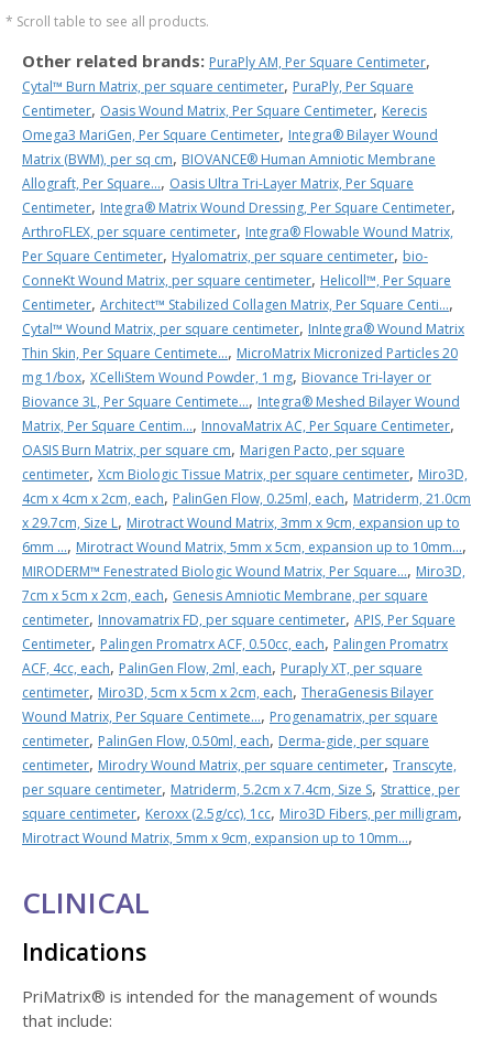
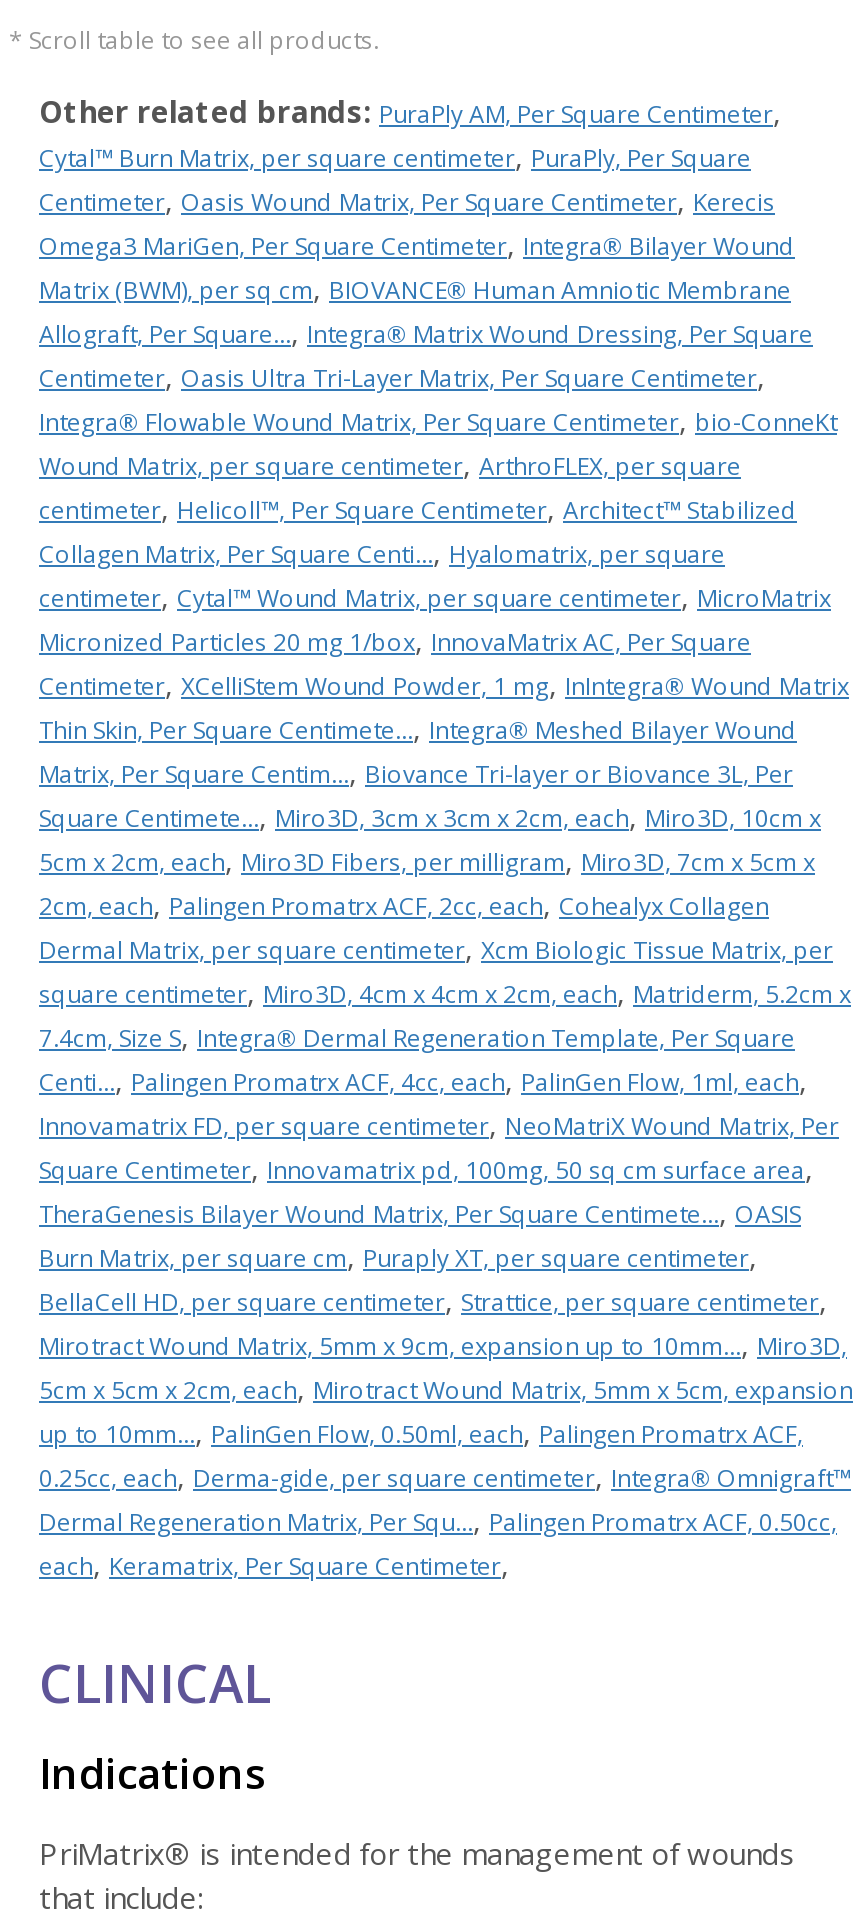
- Allograft, Per Square..., Oasis Ultra Tri-Layer Matrix, Per Square
- Centimeter, Integra® Matrix Wound Dressing, Per Square Centimeter,
- ArthroFLEX, per square centimeter, Integra® Flowable Wound Matrix,
- Per Square Centimeter, Hyalomatrix, per square centimeter, bio-
- ConneKt Wound Matrix, per square centimeter, Helicoll™, Per Square
- Centimeter, Architect™ Stabilized Collagen Matrix, Per Square Centi...,
- Cytal™ Wound Matrix, per square centimeter, InIntegra® Wound Matrix
- Thin Skin, Per Square Centimete..., MicroMatrix Micronized Particles 20
- mg 1/box, XCelliStem Wound Powder, 1 mg, Biovance Tri-layer or
- Biovance 3L, Per Square Centimete..., Integra® Meshed Bilayer Wound
- Matrix, Per Square Centim..., InnovaMatrix AC, Per Square Centimeter,
- OASIS Burn Matrix, per square cm, Marigen Pacto, per square
- centimeter, Xcm Biologic Tissue Matrix, per square centimeter, Miro3D,
- 4cm x 4cm x 2cm, each, PalinGen Flow, 0.25ml, each, Matriderm, 21.0cm
- x 29.7cm, Size L, Mirotract Wound Matrix, 3mm x 9cm, expansion up to
- 6mm ..., Mirotract Wound Matrix, 5mm x 5cm, expansion up to 10mm...,
- MIRODERM™ Fenestrated Biologic Wound Matrix, Per Square..., Miro3D,
- 7cm x 5cm x 2cm, each, Genesis Amniotic Membrane, per square
- centimeter, Innovamatrix FD, per square centimeter, APIS, Per Square
- Centimeter, Palingen Promatrx ACF, 0.50cc, each, Palingen Promatrx
- ACF, 4cc, each, PalinGen Flow, 2ml, each, Puraply XT, per square
- centimeter, Miro3D, 5cm x 5cm x 2cm, each, TheraGenesis Bilayer
- Wound Matrix, Per Square Centimete..., Progenamatrix, per square
- centimeter, PalinGen Flow, 0.50ml, each, Derma-gide, per square
- centimeter, Mirodry Wound Matrix, per square centimeter, Transcyte,
- per square centimeter, Matriderm, 5.2cm x 7.4cm, Size S, Strattice, per
- square centimeter, Keroxx (2.5g/cc), 1cc, Miro3D Fibers, per milligram,
- Mirotract Wound Matrix, 5mm x 9cm, expansion up to 10mm...,
+ Allograft, Per Square..., Integra® Matrix Wound Dressing, Per Square
+ Centimeter, Oasis Ultra Tri-Layer Matrix, Per Square Centimeter,
+ Integra® Flowable Wound Matrix, Per Square Centimeter, bio-ConneKt
+ Wound Matrix, per square centimeter, ArthroFLEX, per square
+ centimeter, Helicoll™, Per Square Centimeter, Architect™ Stabilized
+ Collagen Matrix, Per Square Centi..., Hyalomatrix, per square
+ centimeter, Cytal™ Wound Matrix, per square centimeter, MicroMatrix
+ Micronized Particles 20 mg 1/box, InnovaMatrix AC, Per Square
+ Centimeter, XCelliStem Wound Powder, 1 mg, InIntegra® Wound Matrix
+ Thin Skin, Per Square Centimete..., Integra® Meshed Bilayer Wound
+ Matrix, Per Square Centim..., Biovance Tri-layer or Biovance 3L, Per
+ Square Centimete..., Miro3D, 3cm x 3cm x 2cm, each, Miro3D, 10cm x
+ 5cm x 2cm, each, Miro3D Fibers, per milligram, Miro3D, 7cm x 5cm x
+ 2cm, each, Palingen Promatrx ACF, 2cc, each, Cohealyx Collagen
+ Dermal Matrix, per square centimeter, Xcm Biologic Tissue Matrix, per
+ square centimeter, Miro3D, 4cm x 4cm x 2cm, each, Matriderm, 5.2cm x
+ 7.4cm, Size S, Integra® Dermal Regeneration Template, Per Square
+ Centi..., Palingen Promatrx ACF, 4cc, each, PalinGen Flow, 1ml, each,
+ Innovamatrix FD, per square centimeter, NeoMatriX Wound Matrix, Per
+ Square Centimeter, Innovamatrix pd, 100mg, 50 sq cm surface area,
+ TheraGenesis Bilayer Wound Matrix, Per Square Centimete..., OASIS
+ Burn Matrix, per square cm, Puraply XT, per square centimeter,
+ BellaCell HD, per square centimeter, Strattice, per square centimeter,
+ Mirotract Wound Matrix, 5mm x 9cm, expansion up to 10mm..., Miro3D,
+ 5cm x 5cm x 2cm, each, Mirotract Wound Matrix, 5mm x 5cm, expansion
+ up to 10mm..., PalinGen Flow, 0.50ml, each, Palingen Promatrx ACF,
+ 0.25cc, each, Derma-gide, per square centimeter, Integra® Omnigraft™
+ Dermal Regeneration Matrix, Per Squ..., Palingen Promatrx ACF, 0.50cc,
+ each, Keramatrix, Per Square Centimeter,
